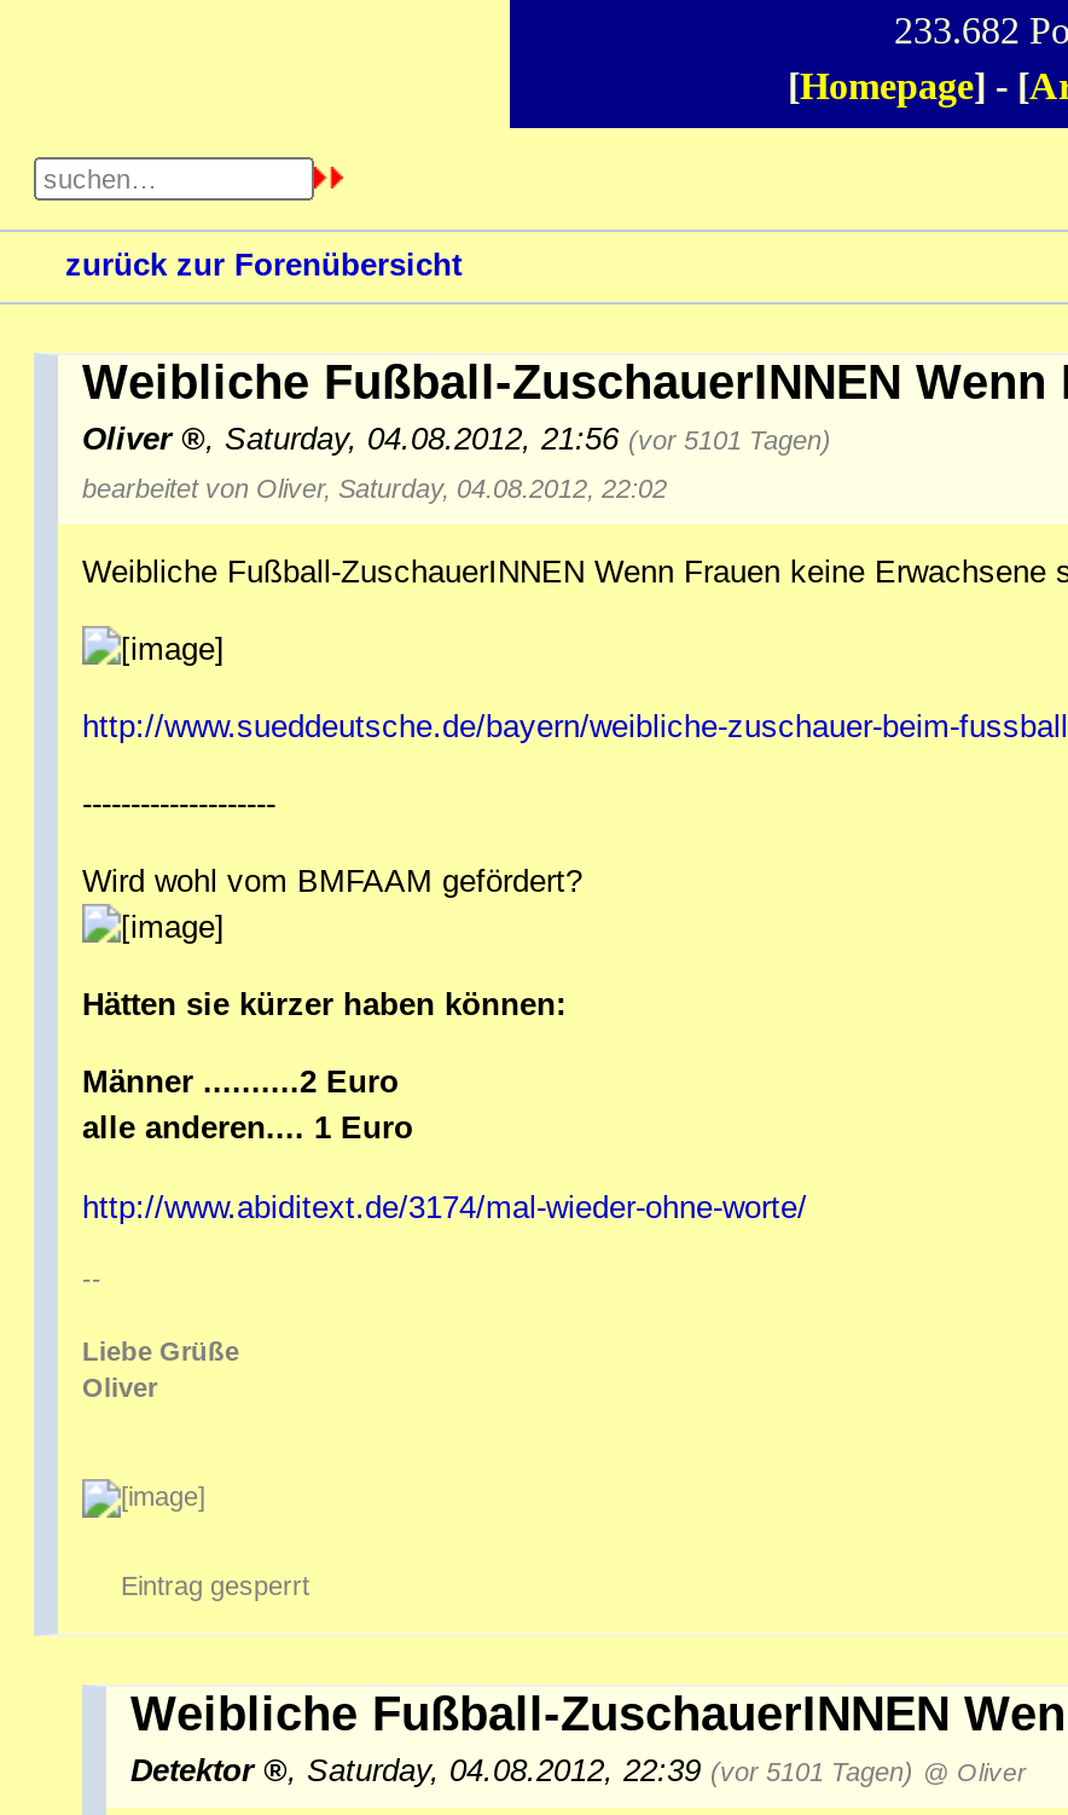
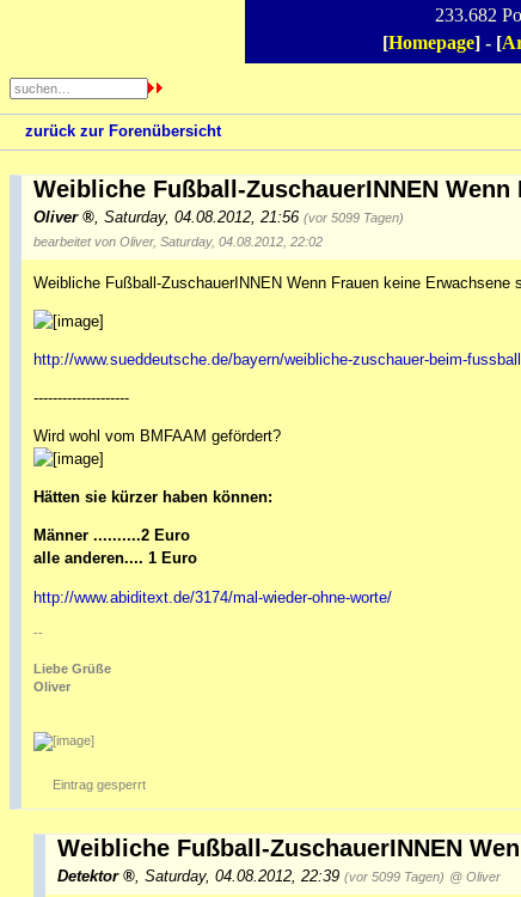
- , Saturday, 04.08.2012, 21:56 (vor 5101 Tagen)
+ , Saturday, 04.08.2012, 21:56 (vor 5099 Tagen)

- , Saturday, 04.08.2012, 22:39 (vor 5101 Tagen) @ Oliver
+ , Saturday, 04.08.2012, 22:39 (vor 5099 Tagen) @ Oliver
